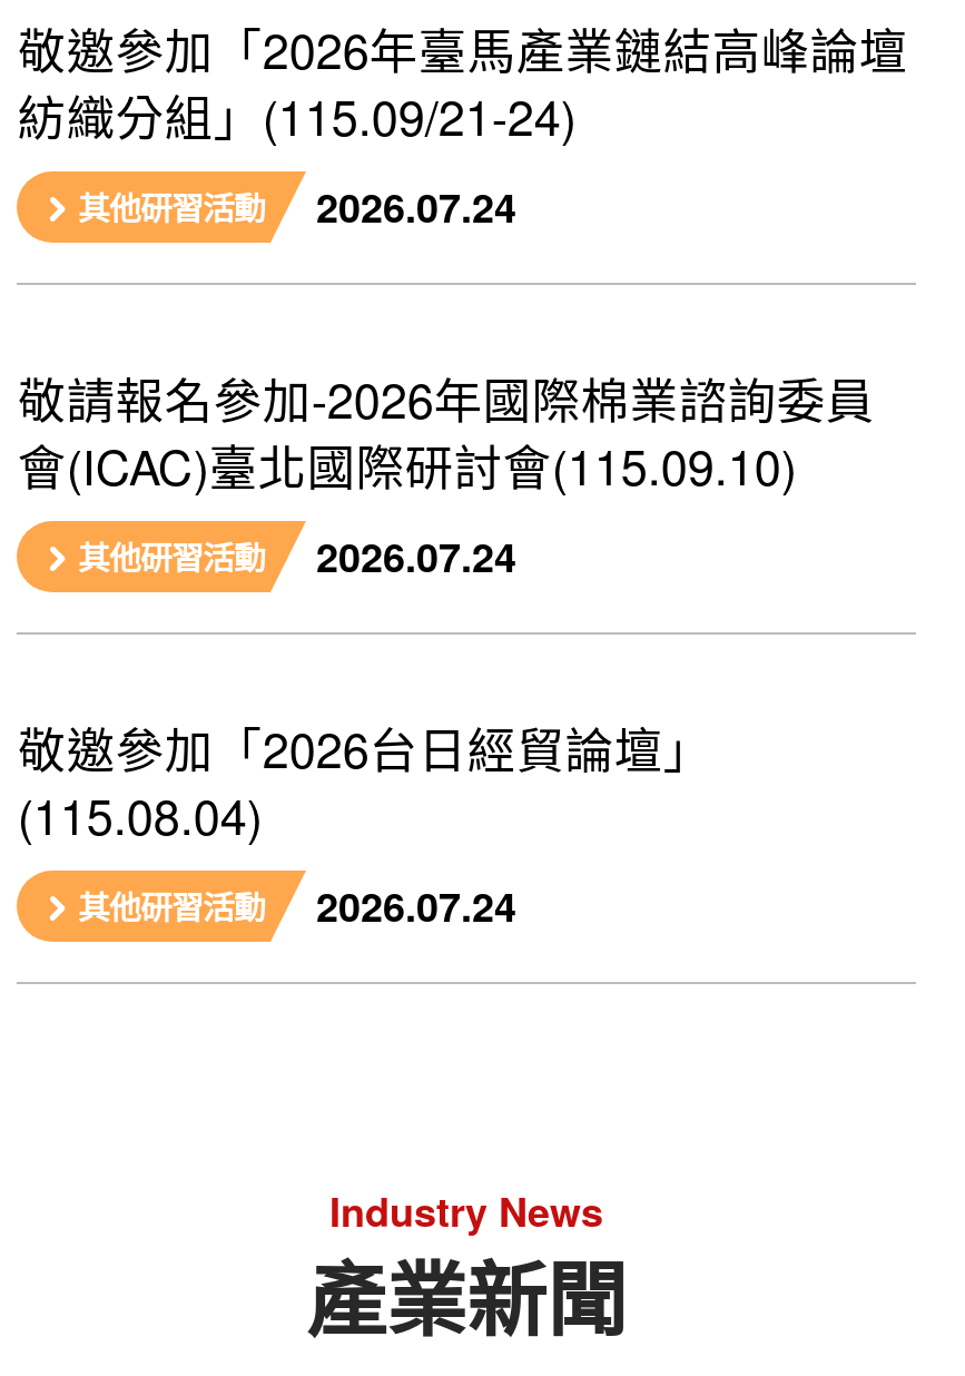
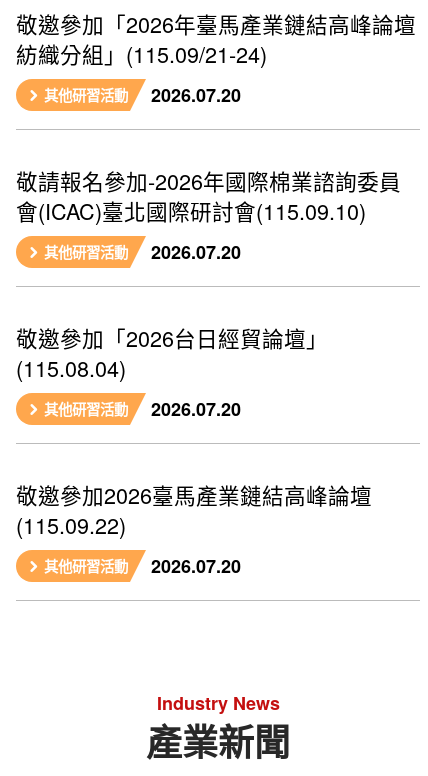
- 其他研習活動 2026.07.24
+ 其他研習活動 2026.07.20

- 其他研習活動 2026.07.24
+ 其他研習活動 2026.07.20

- 2026.07.24
+ 2026.07.20
+ 敬邀參加2026臺馬產業鏈結高峰論壇
+ (115.09.22)
+ 其他研習活動
+ 2026.07.20
